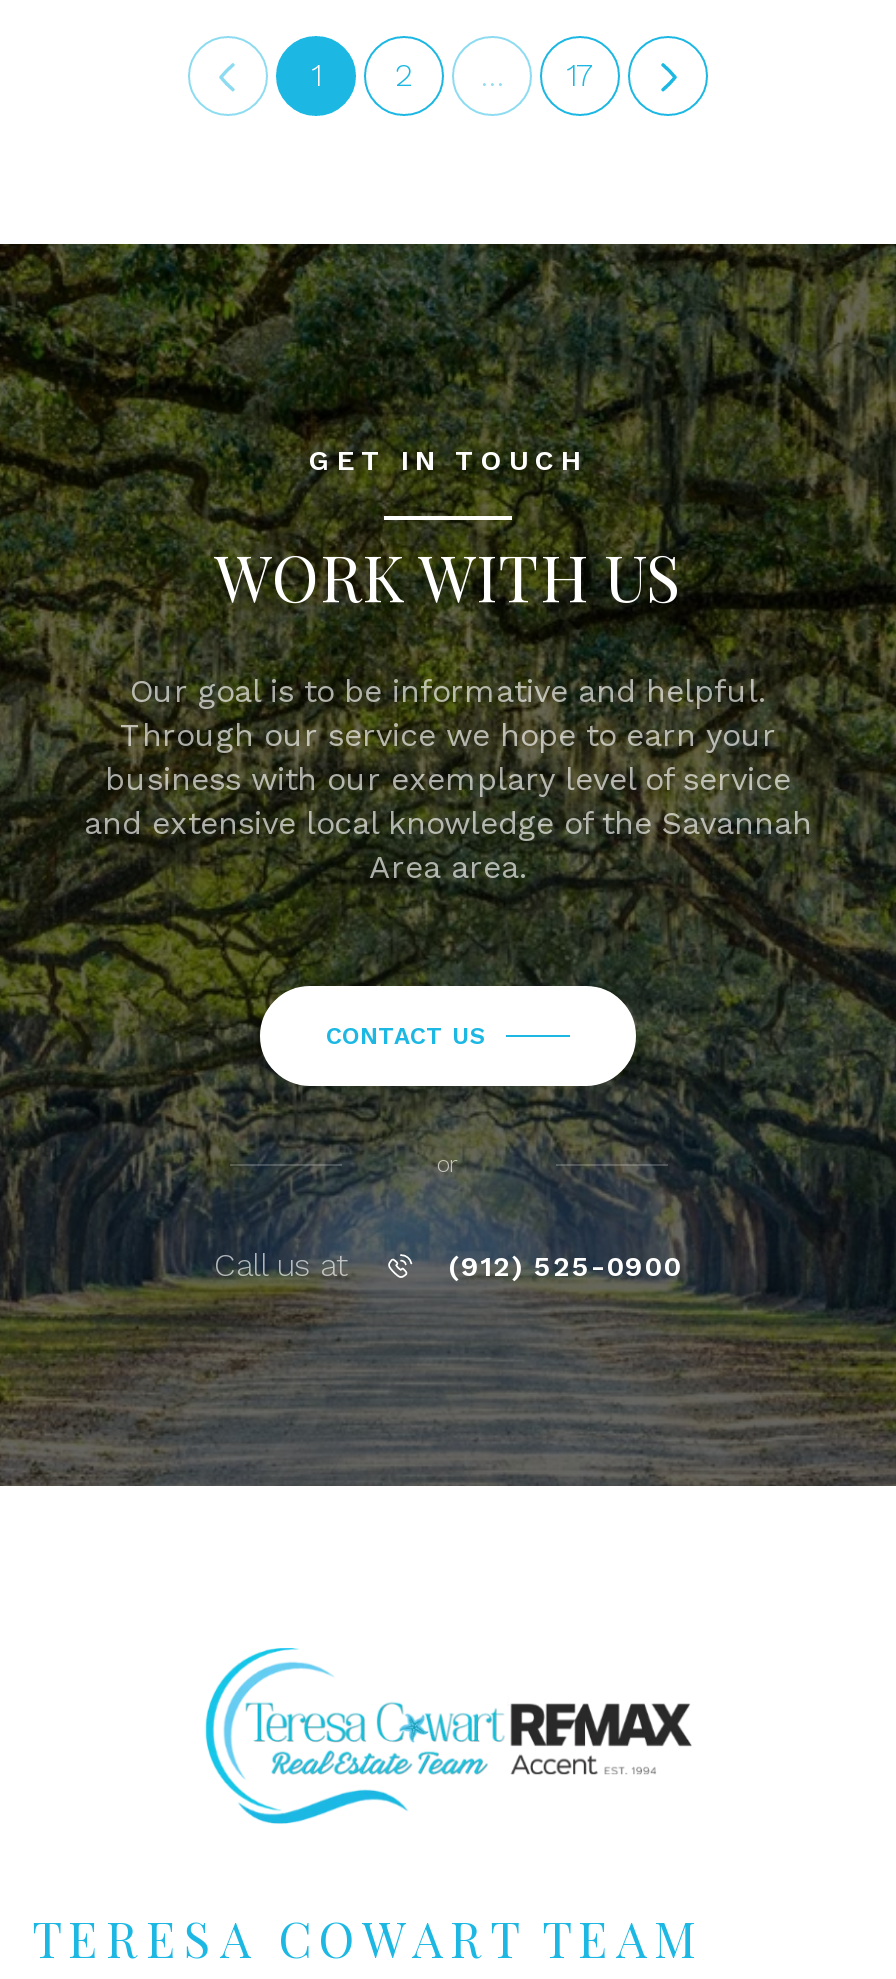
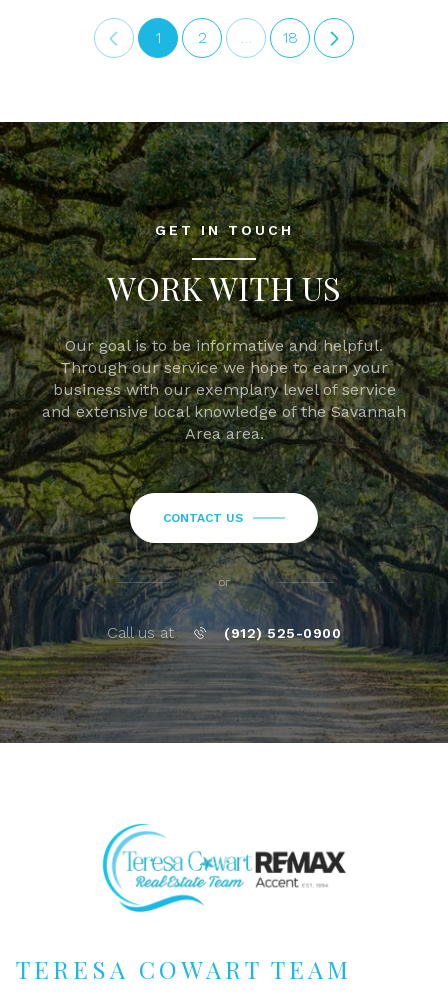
- 17
+ 18
